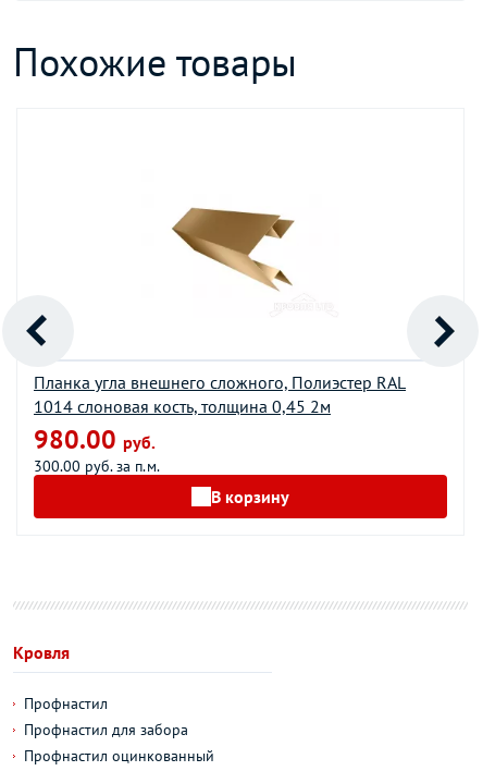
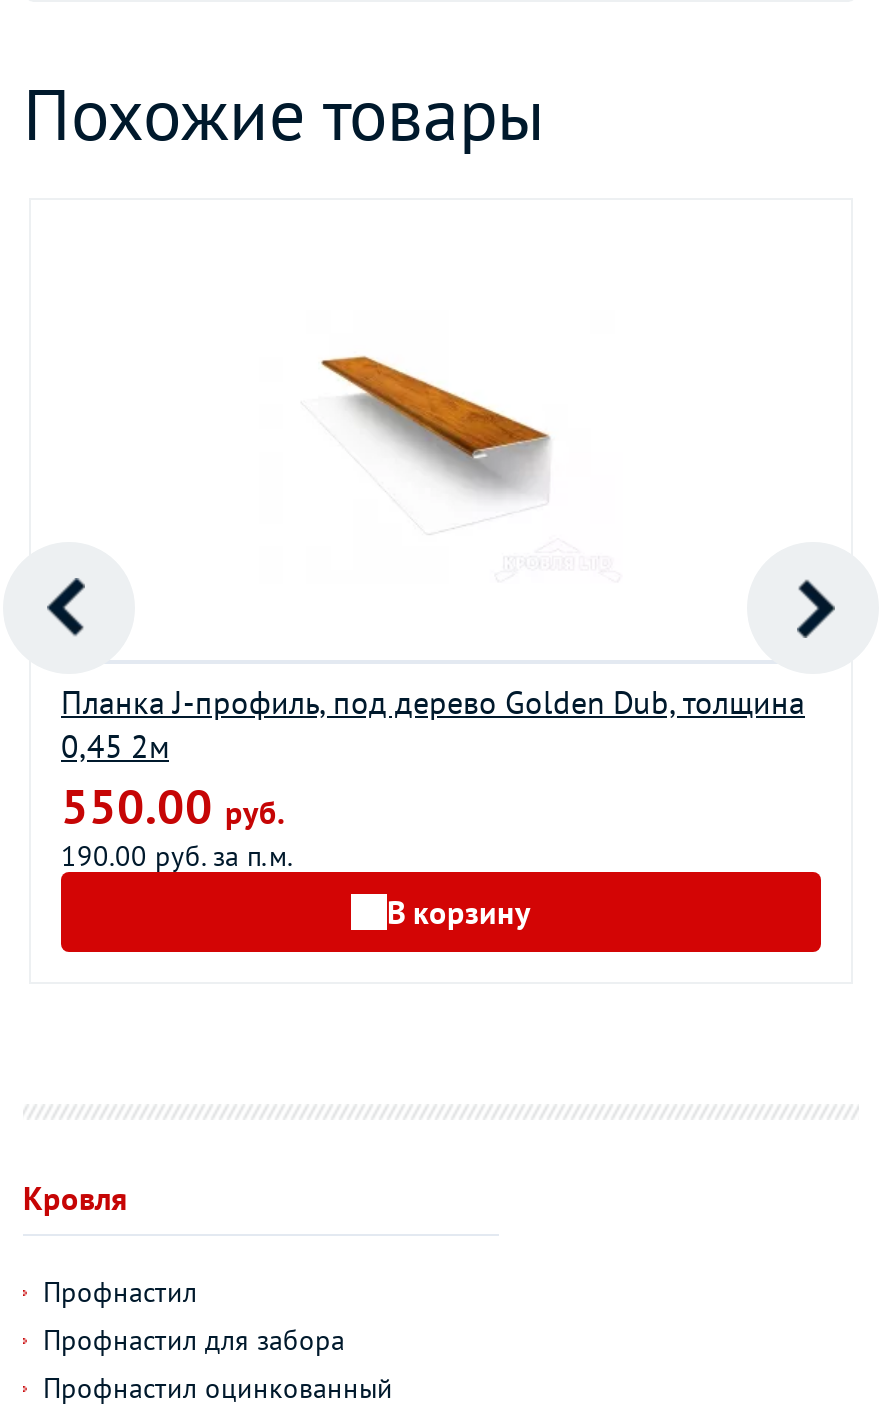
- [image]
+ [image]

- Планка угла внешнего сложного, Полиэстер RAL
- 1014 слоновая кость, толщина 0,45 2м
- 980.00 руб.
- 300.00 руб. за п.м.
+ Планка J-профиль, под дерево Golden Dub, толщина
+ 0,45 2м
+ 550.00 руб.
+ 190.00 руб. за п.м.
